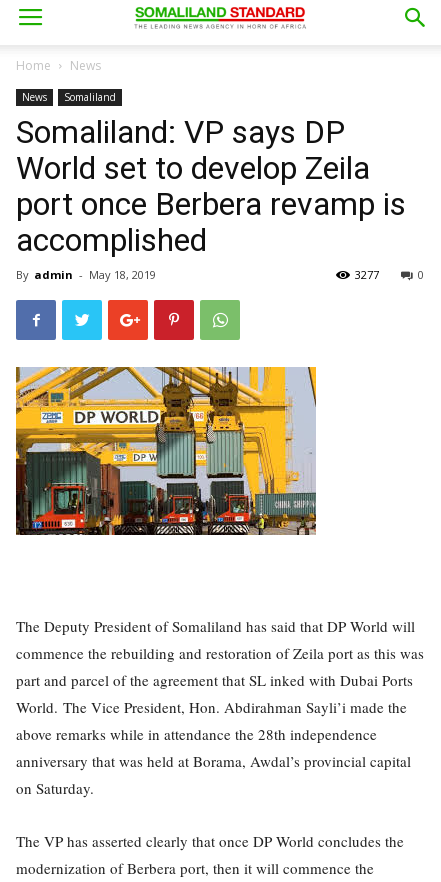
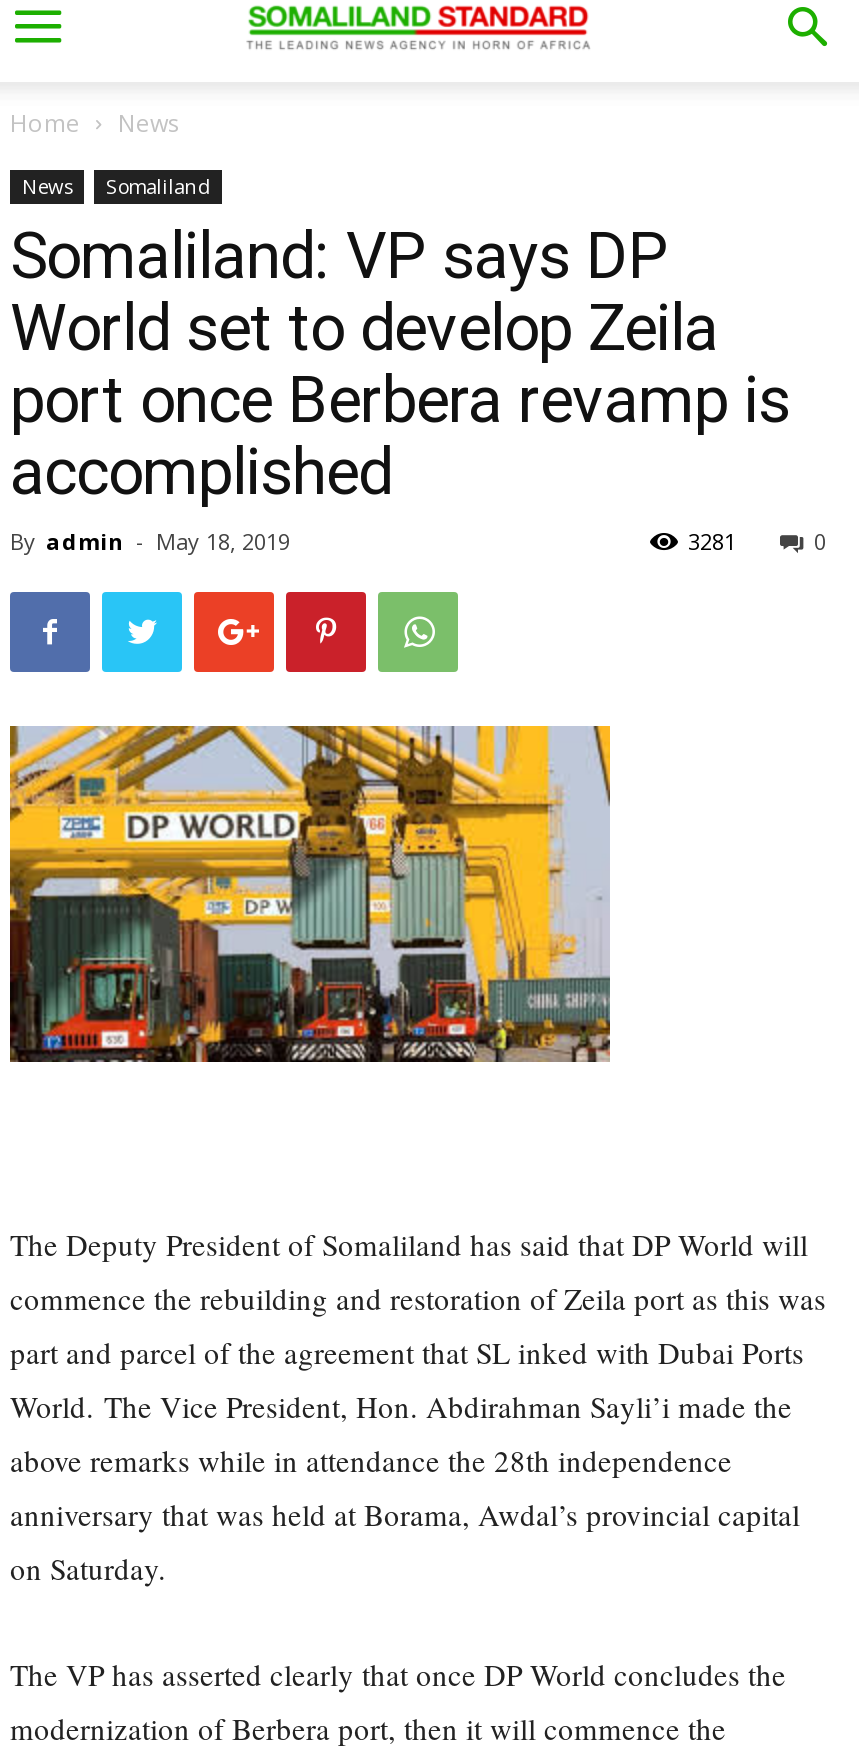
- 3277
+ 3281
